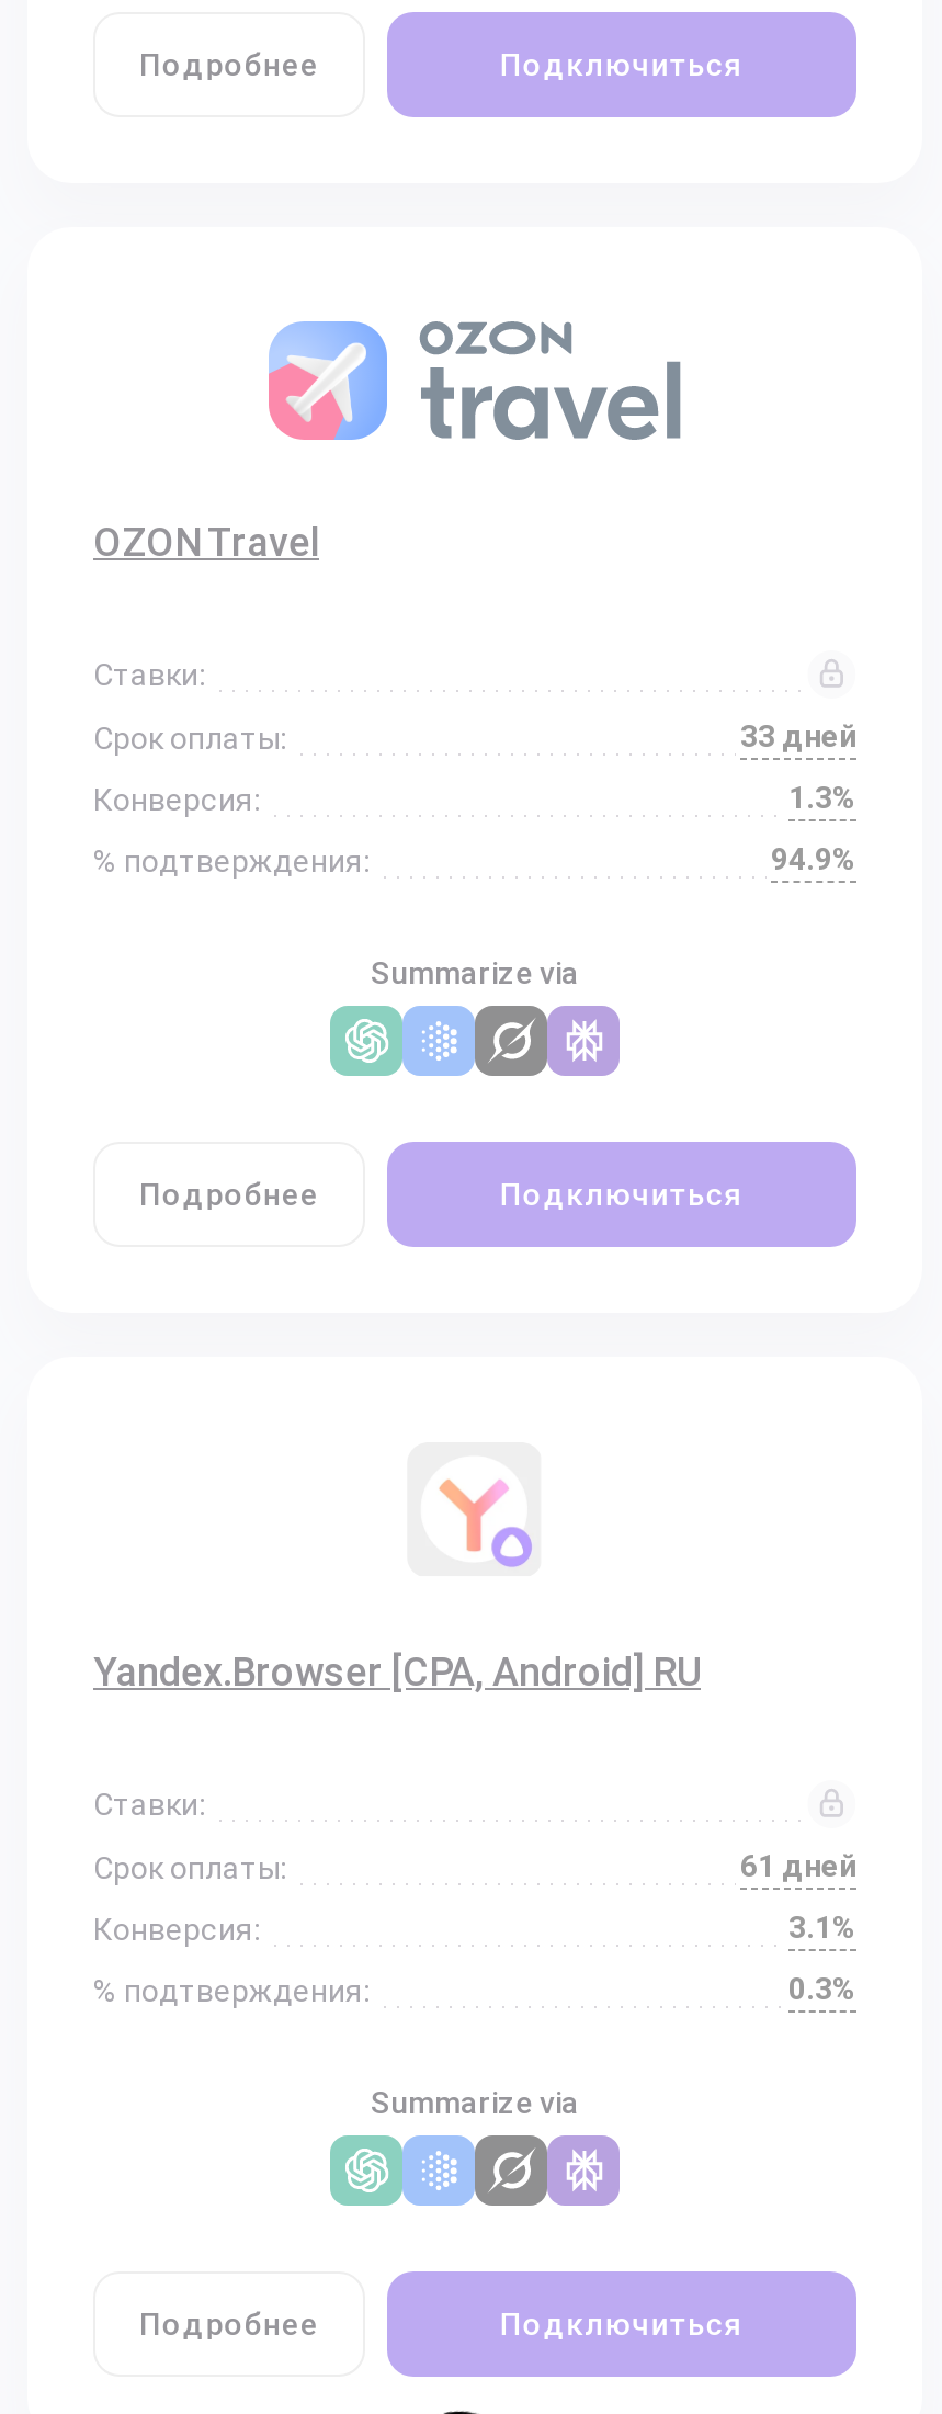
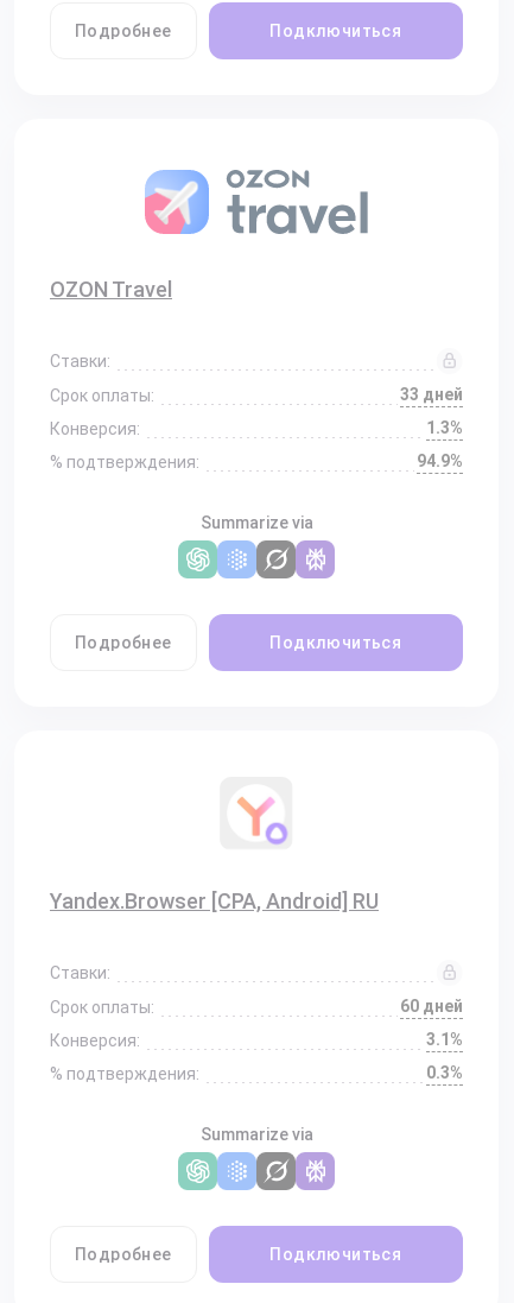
- 61 дней
+ 60 дней
